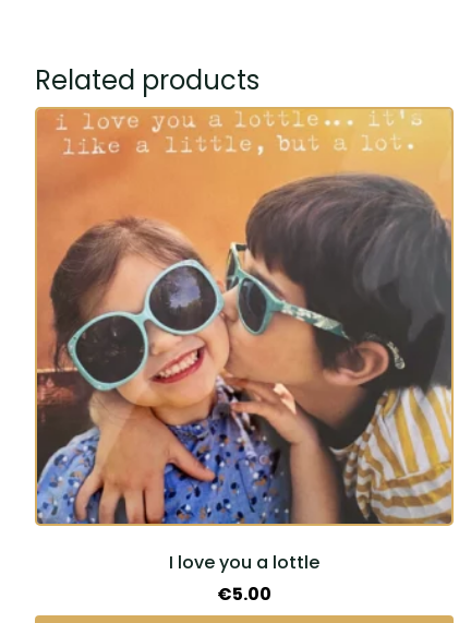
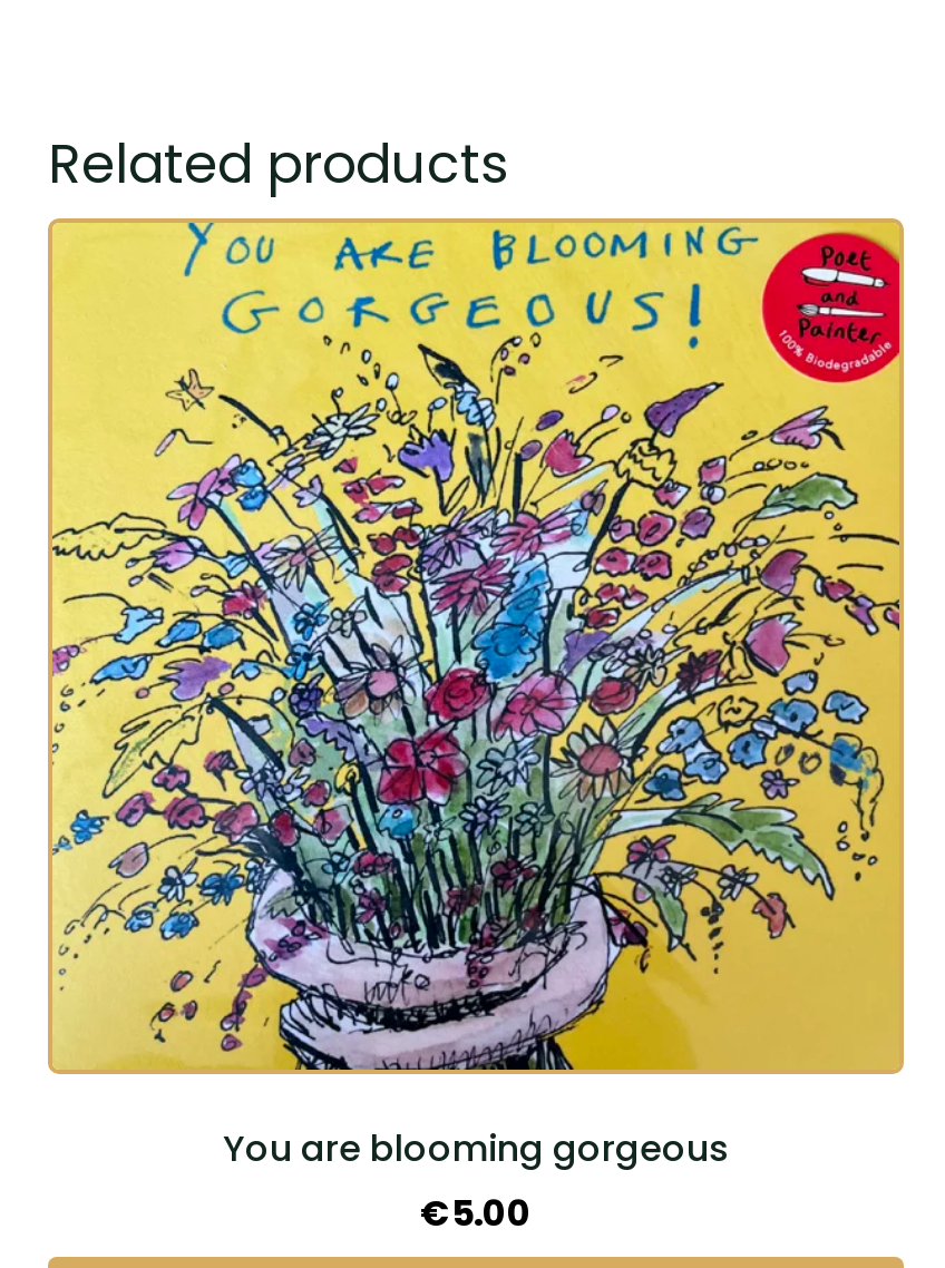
- [image]
- I love you a lottle
+ [image]
+ You are blooming gorgeous
